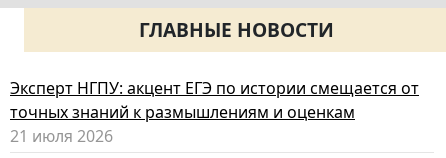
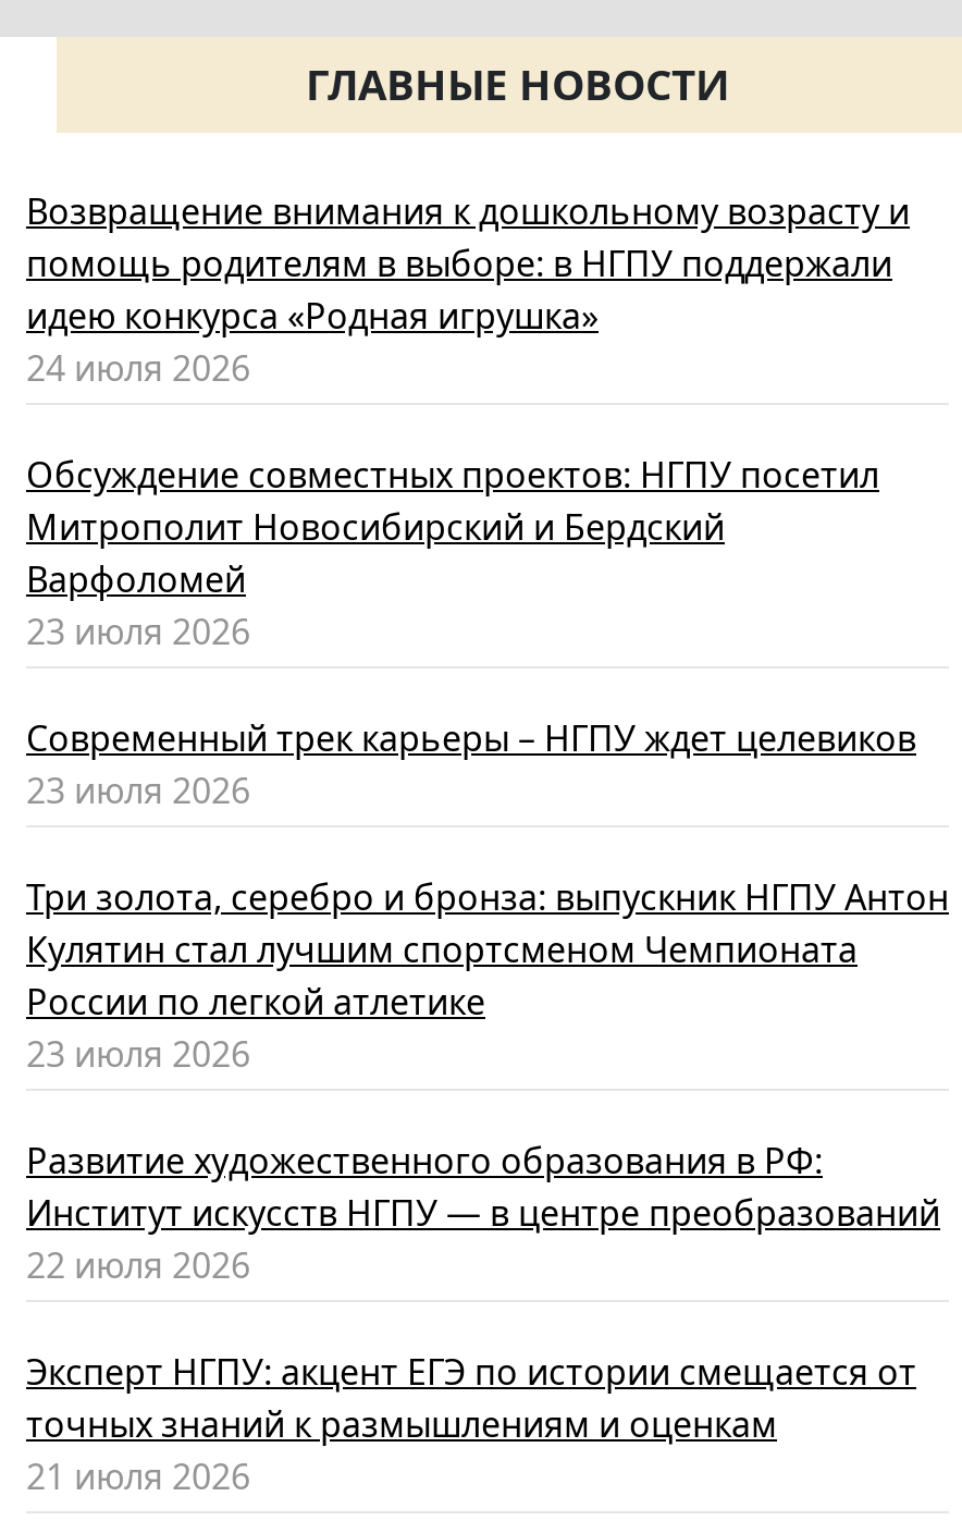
+ Возвращение внимания к дошкольному возрасту и
+ помощь родителям в выборе: в НГПУ поддержали
+ идею конкурса «Родная игрушка»
+ 24 июля 2026
+ Обсуждение совместных проектов: НГПУ посетил
+ Митрополит Новосибирский и Бердский
+ Варфоломей
+ 23 июля 2026
+ Современный трек карьеры – НГПУ ждет целевиков
+ 23 июля 2026
+ Три золота, серебро и бронза: выпускник НГПУ Антон
+ Кулятин стал лучшим спортсменом Чемпионата
+ России по легкой атлетике
+ 23 июля 2026
+ Развитие художественного образования в РФ:
+ Институт искусств НГПУ — в центре преобразований
+ 22 июля 2026
